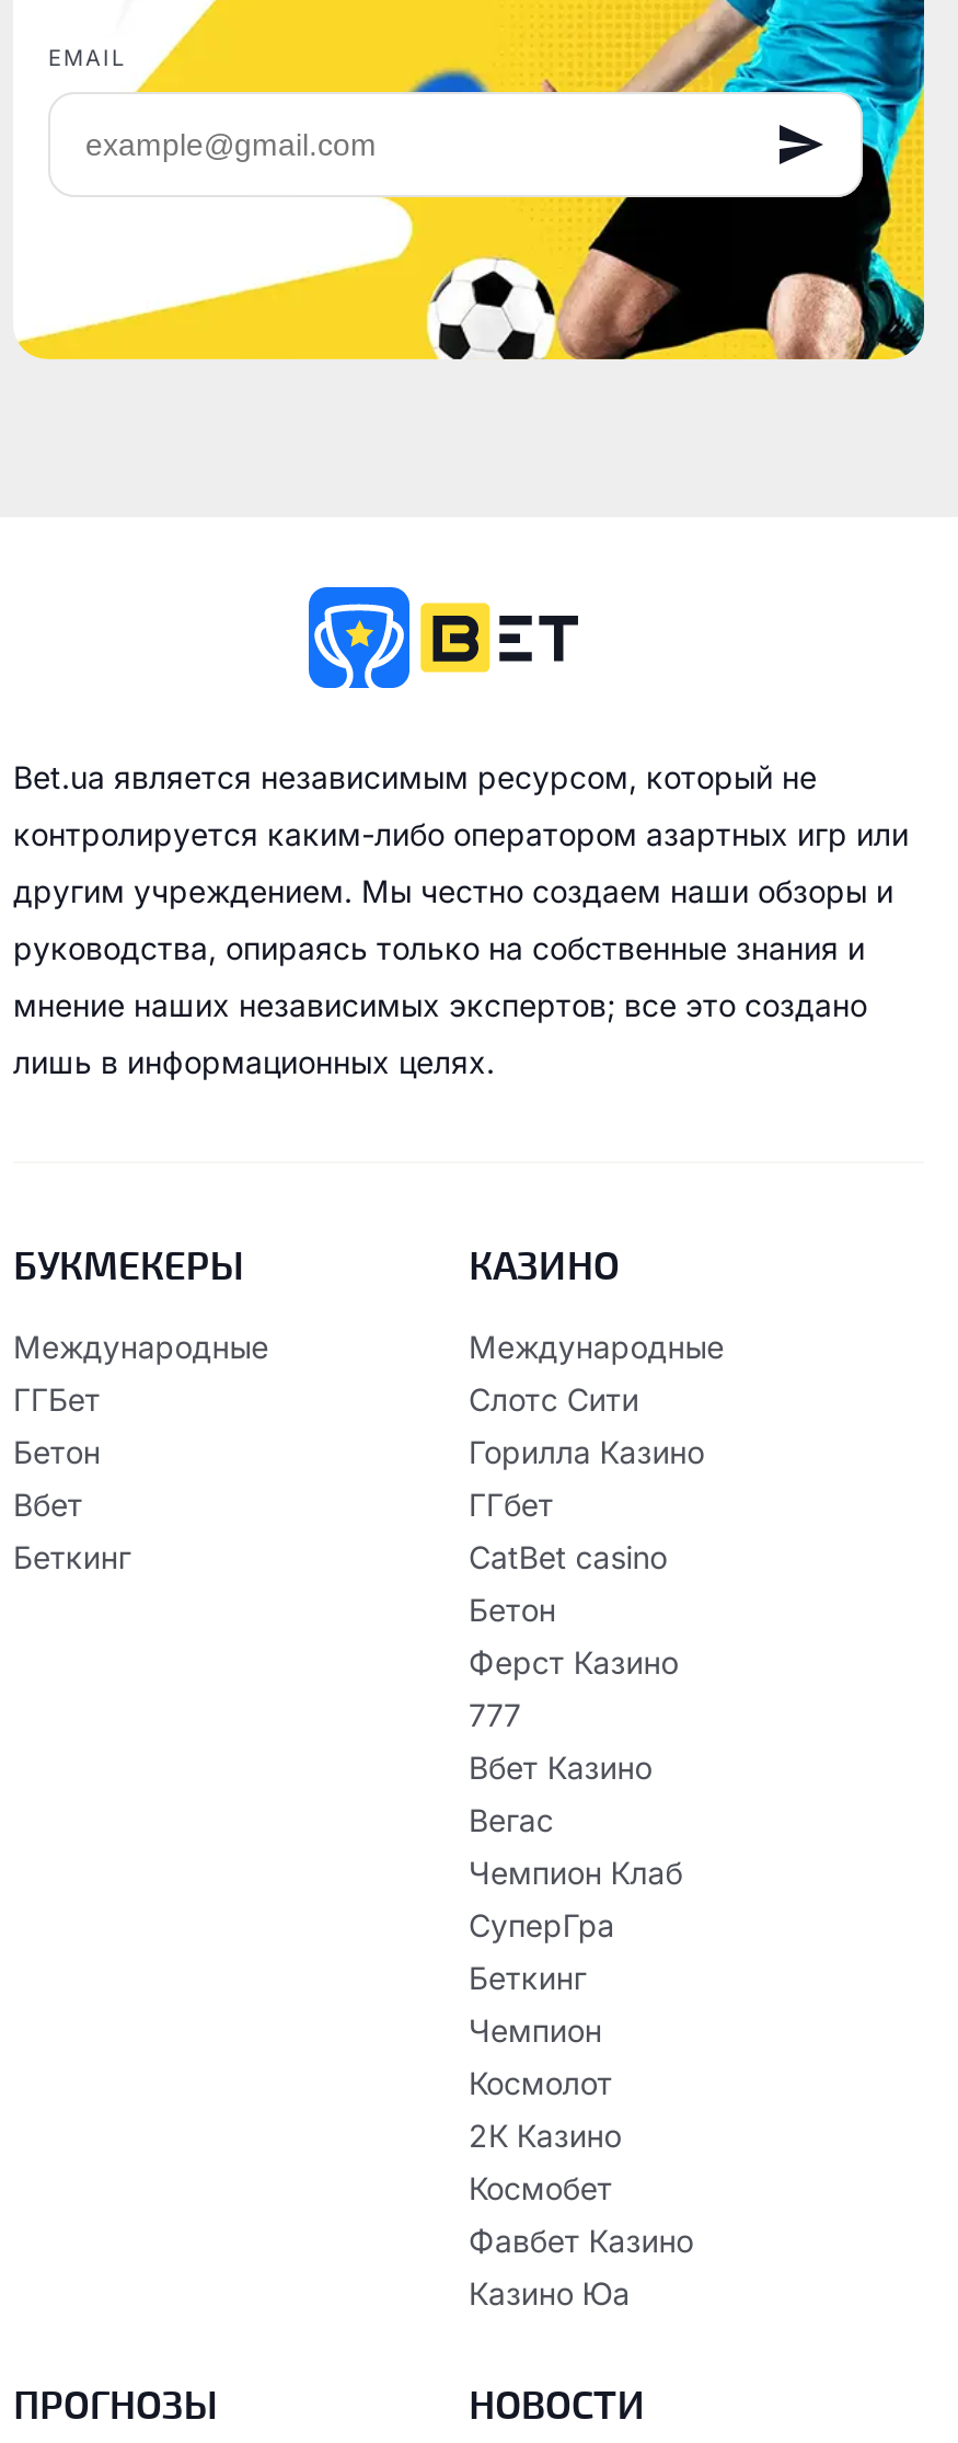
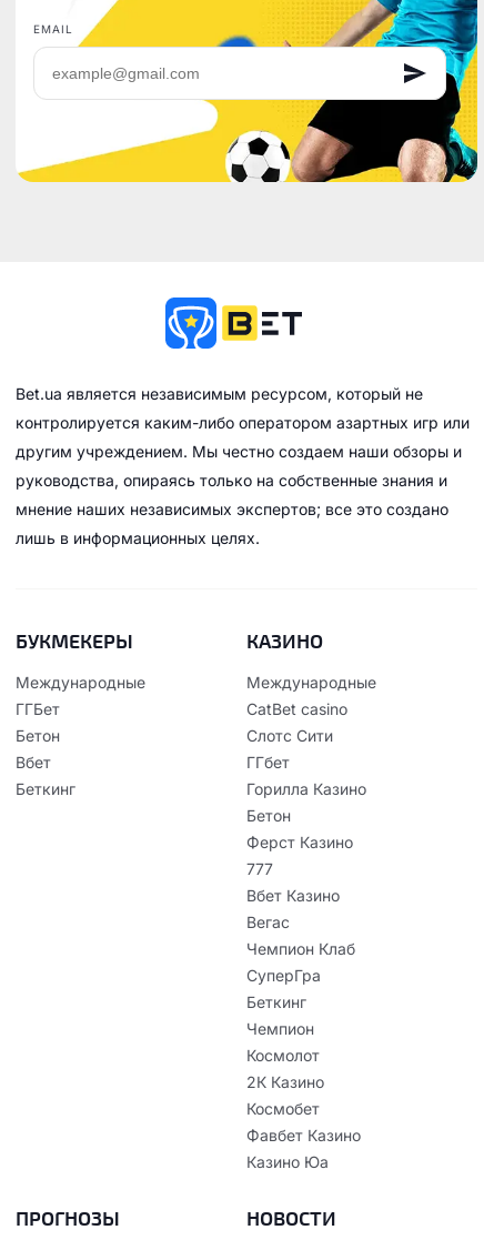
moved down: Слотс Сити | ГГбет | Горилла Казино

moved up: CatBet casino
